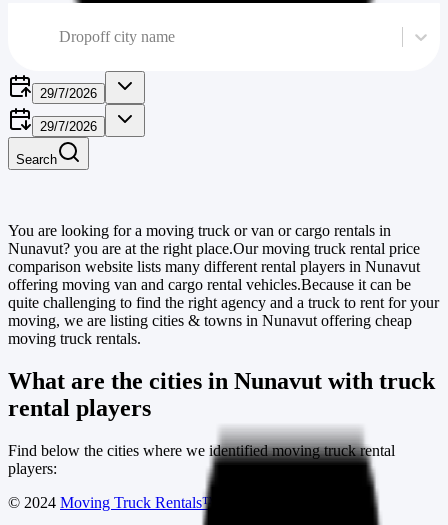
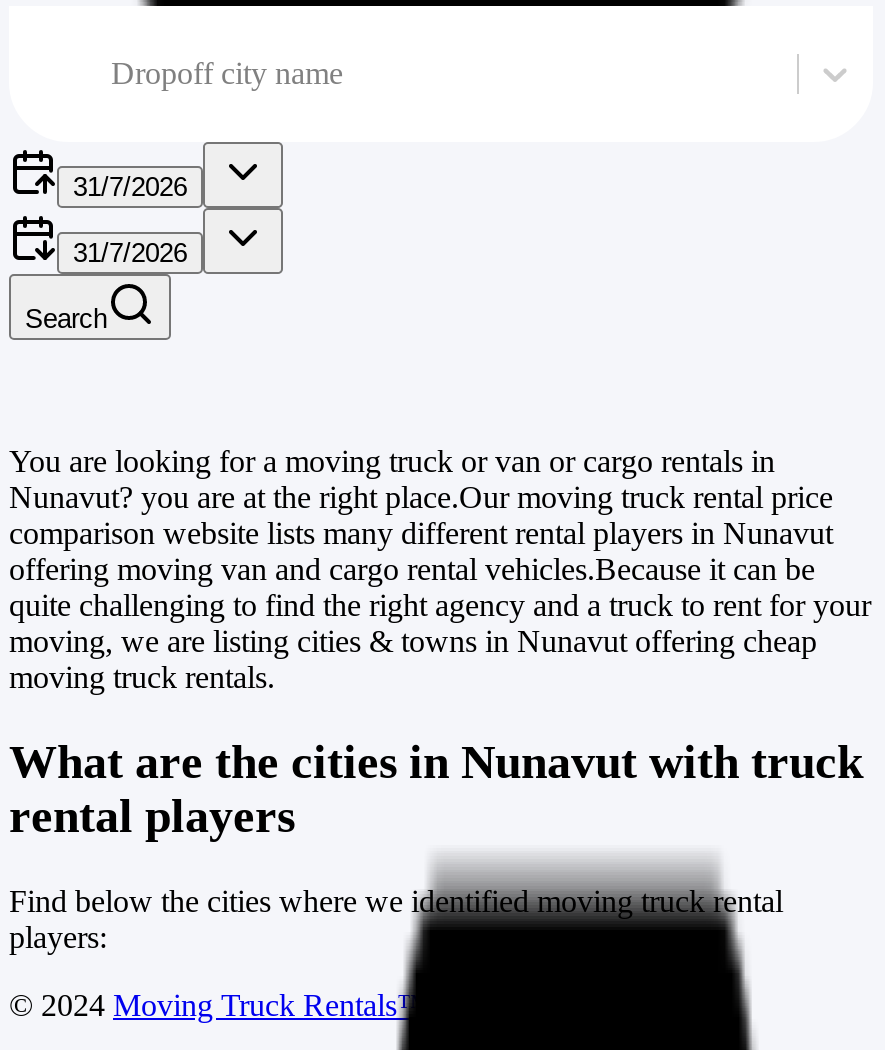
- 29/7/2026
+ 31/7/2026

- 29/7/2026
+ 31/7/2026
